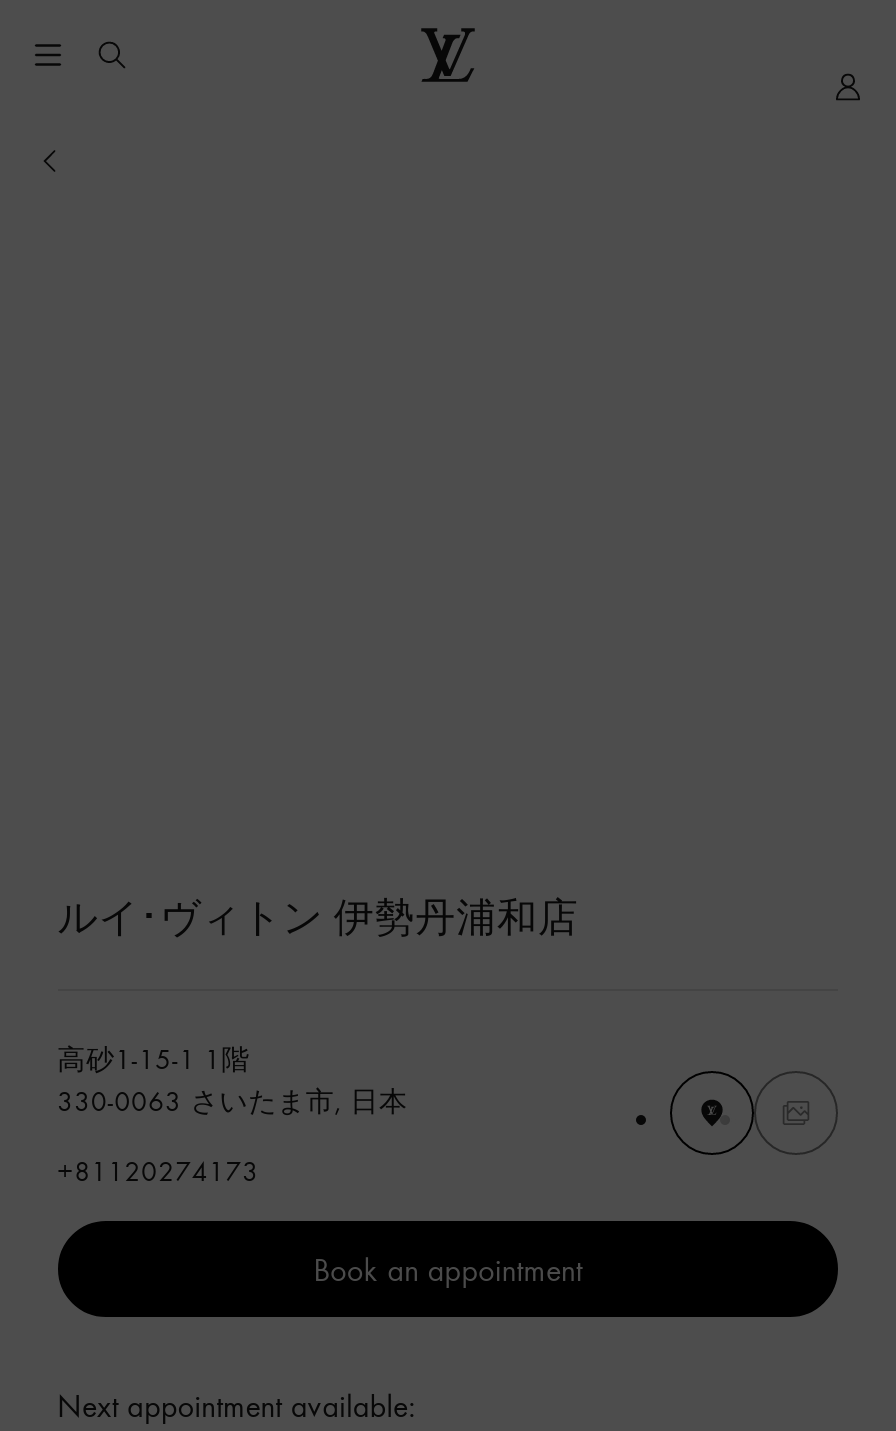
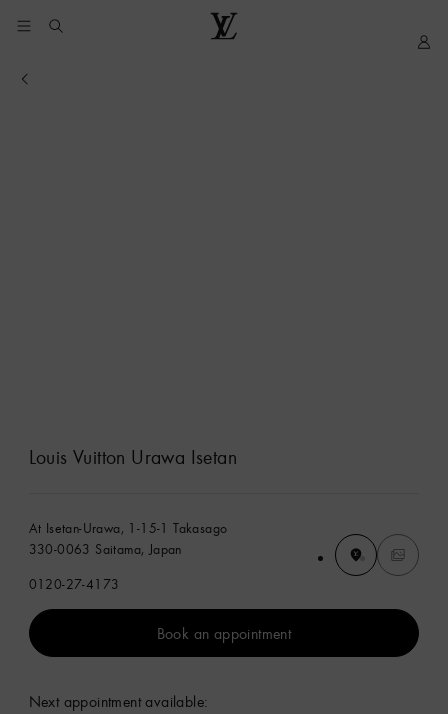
- ルイ･ヴィトン 伊勢丹浦和店
+ Louis Vuitton Urawa Isetan

- 高砂1-15-1 1階
- 330-0063 さいたま市, 日本
+ At Isetan-Urawa, 1-15-1 Takasago
+ 330-0063 Saitama, Japan

- +81120274173
+ 0120-27-4173
